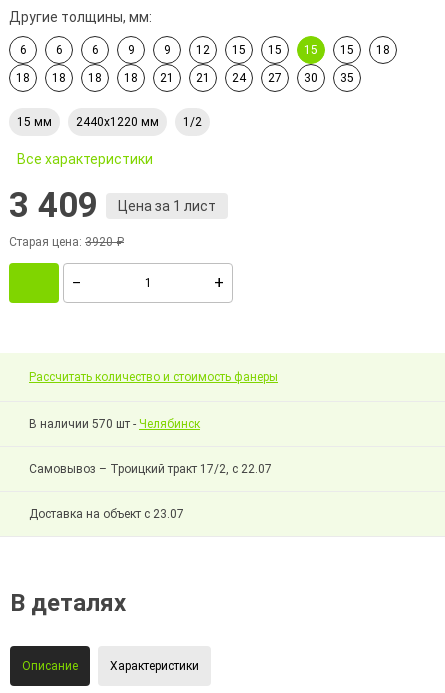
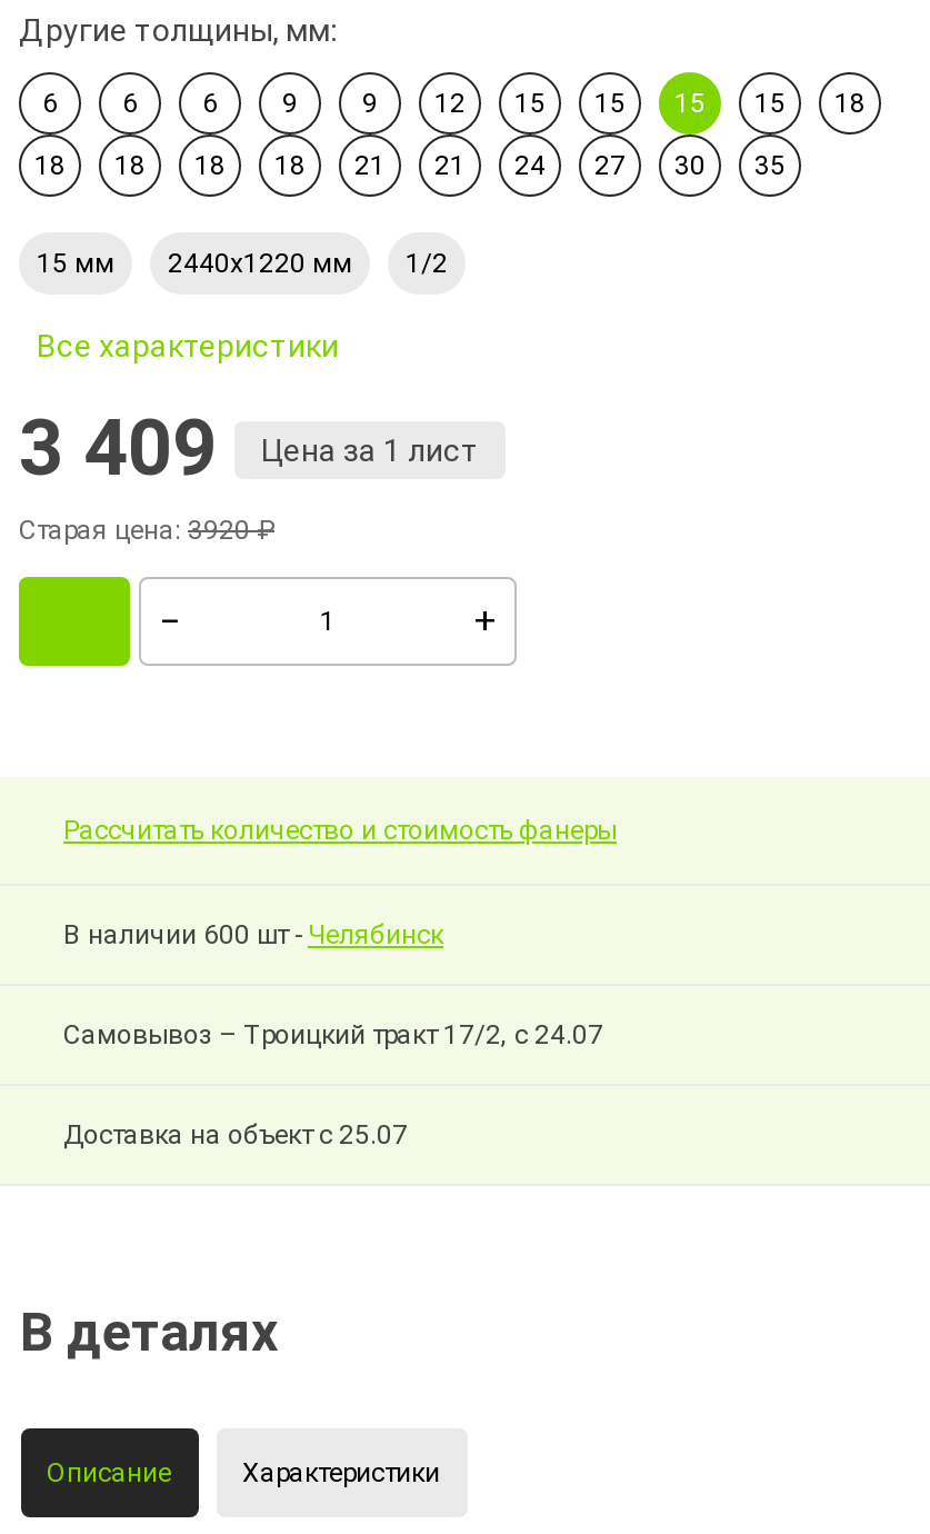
- В наличии 570 шт - Челябинск
+ В наличии 600 шт - Челябинск

- Самовывоз – Троицкий тракт 17/2, с 22.07
+ Самовывоз – Троицкий тракт 17/2, с 24.07

- Доставка на объект с 23.07
+ Доставка на объект с 25.07
